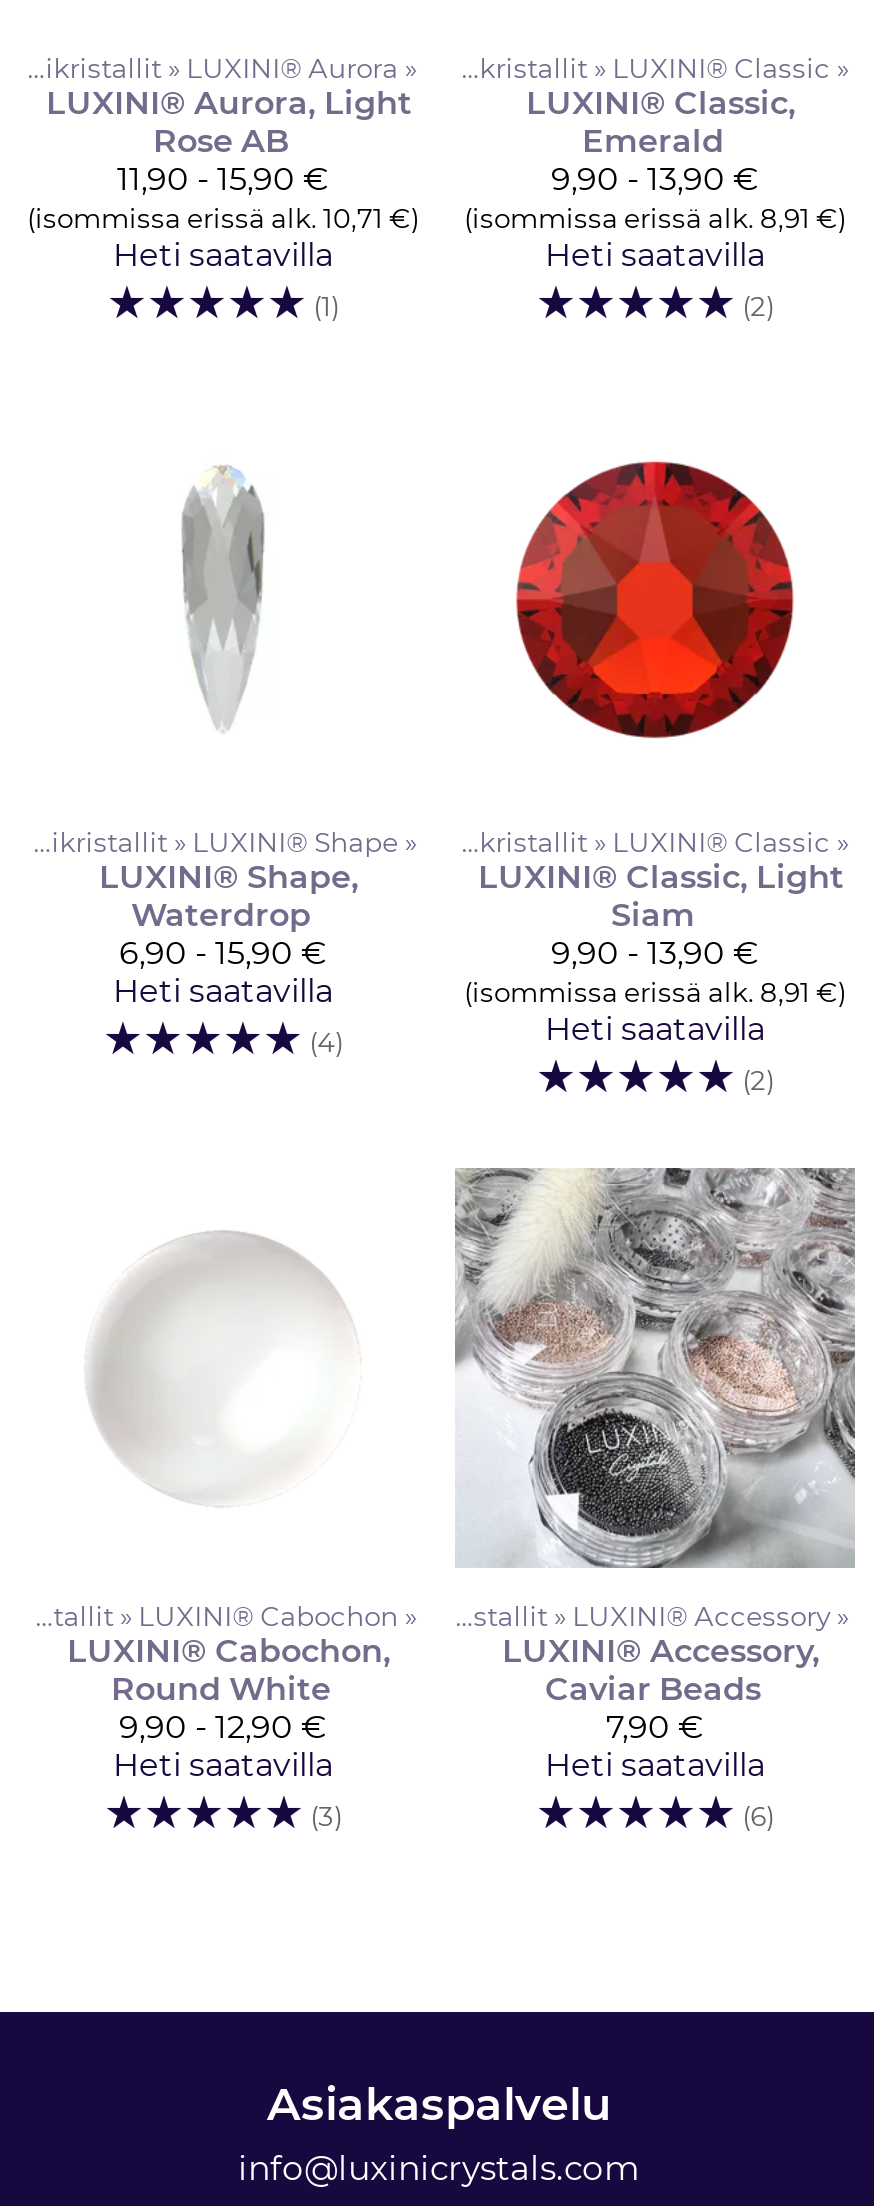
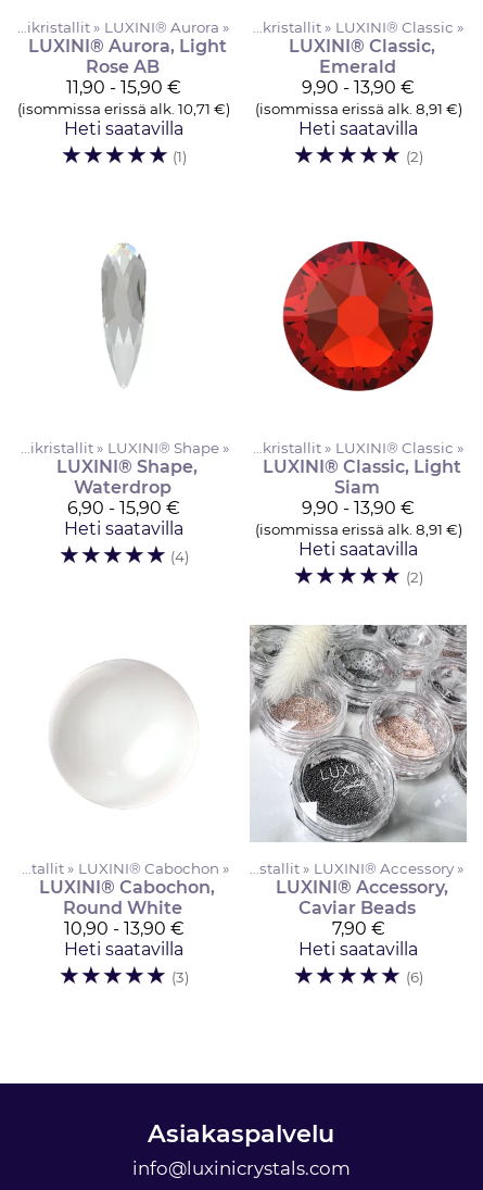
- 9,90 - 12,90 €
+ 10,90 - 13,90 €
